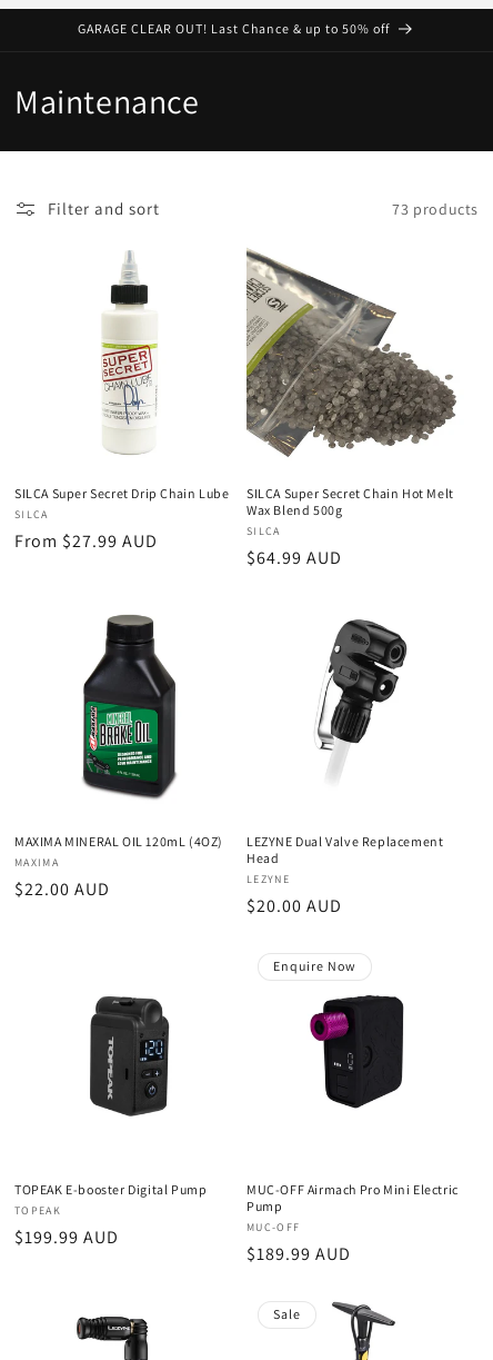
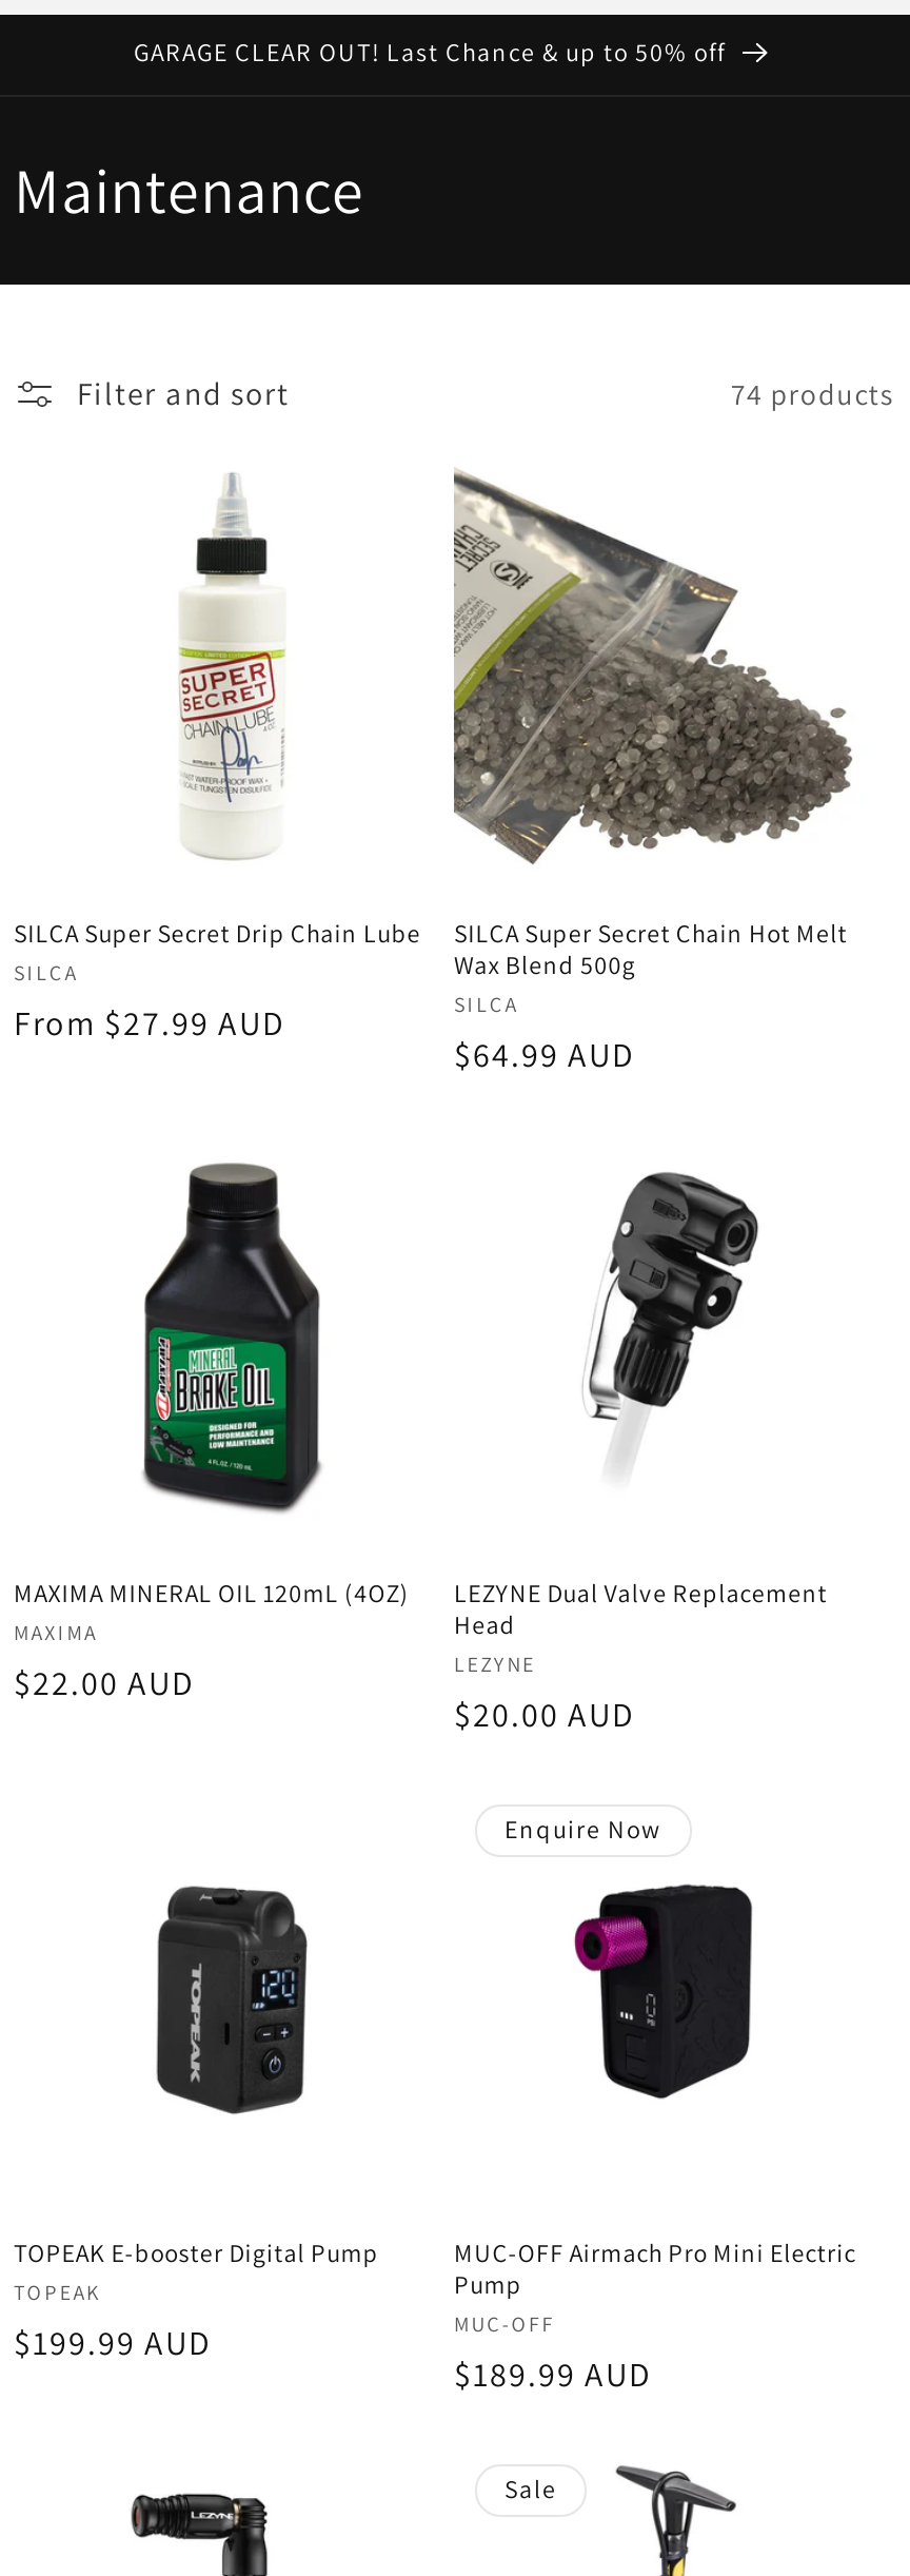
- 73 products
+ 74 products
